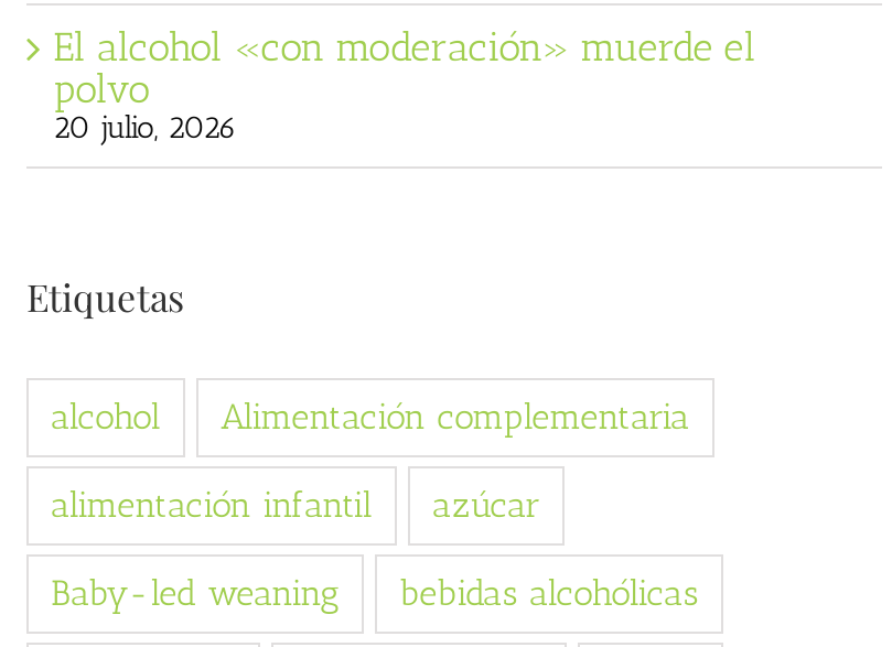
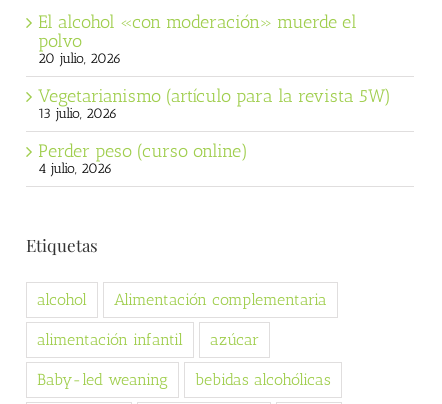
+ Vegetarianismo (artículo para la revista 5W)
+ 13 julio, 2026
+ Perder peso (curso online)
+ 4 julio, 2026
